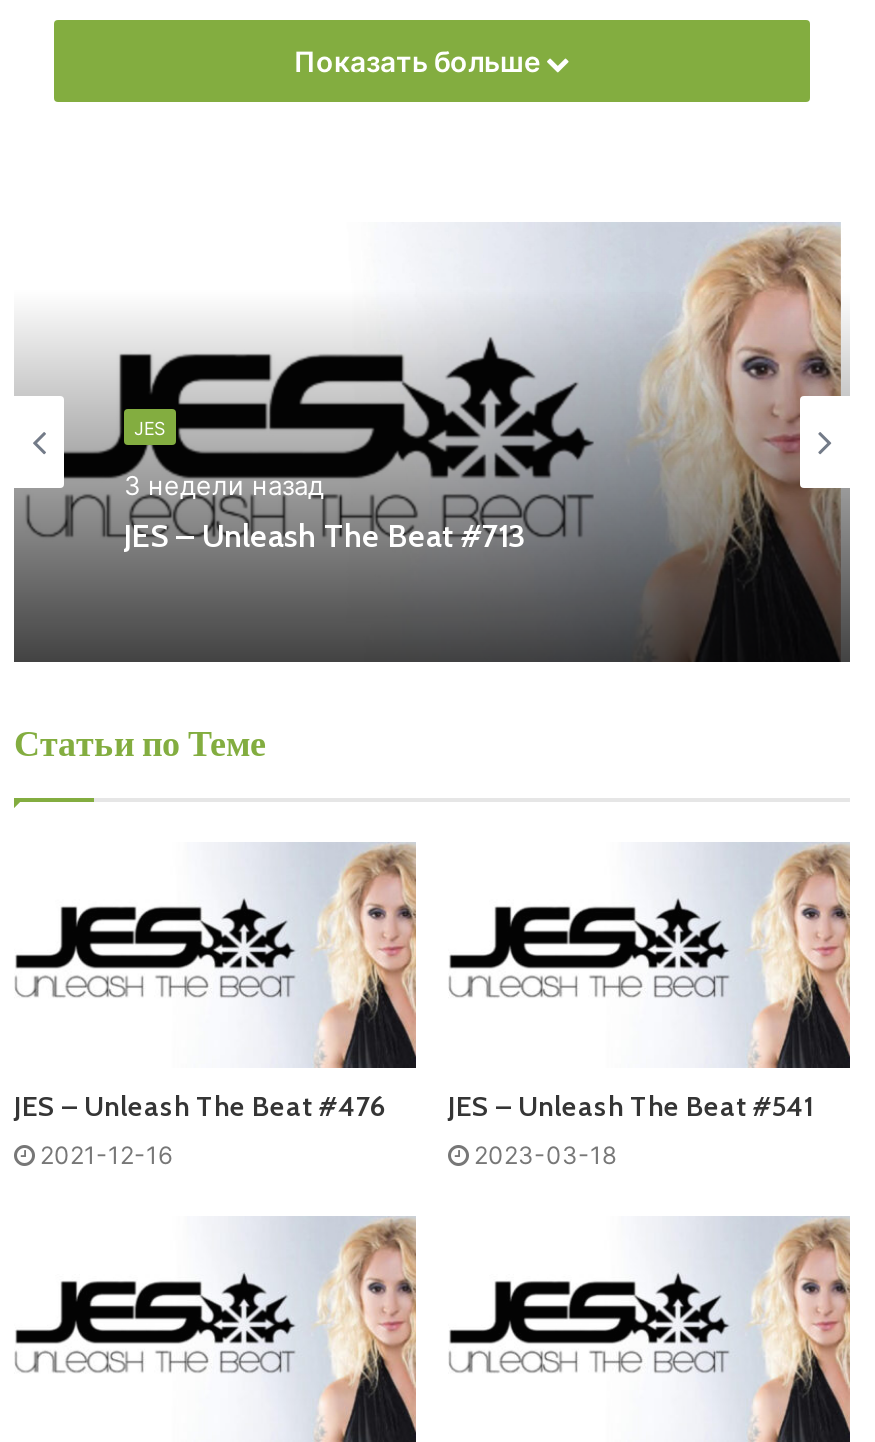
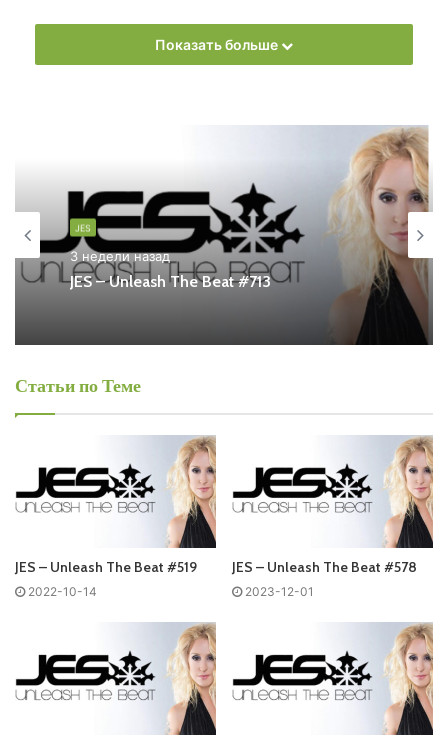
- JES – Unleash The Beat #476
+ JES – Unleash The Beat #519

- JES – Unleash The Beat #541
+ JES – Unleash The Beat #578

- 2021-12-16
+ 2022-10-14

- 2023-03-18
+ 2023-12-01
